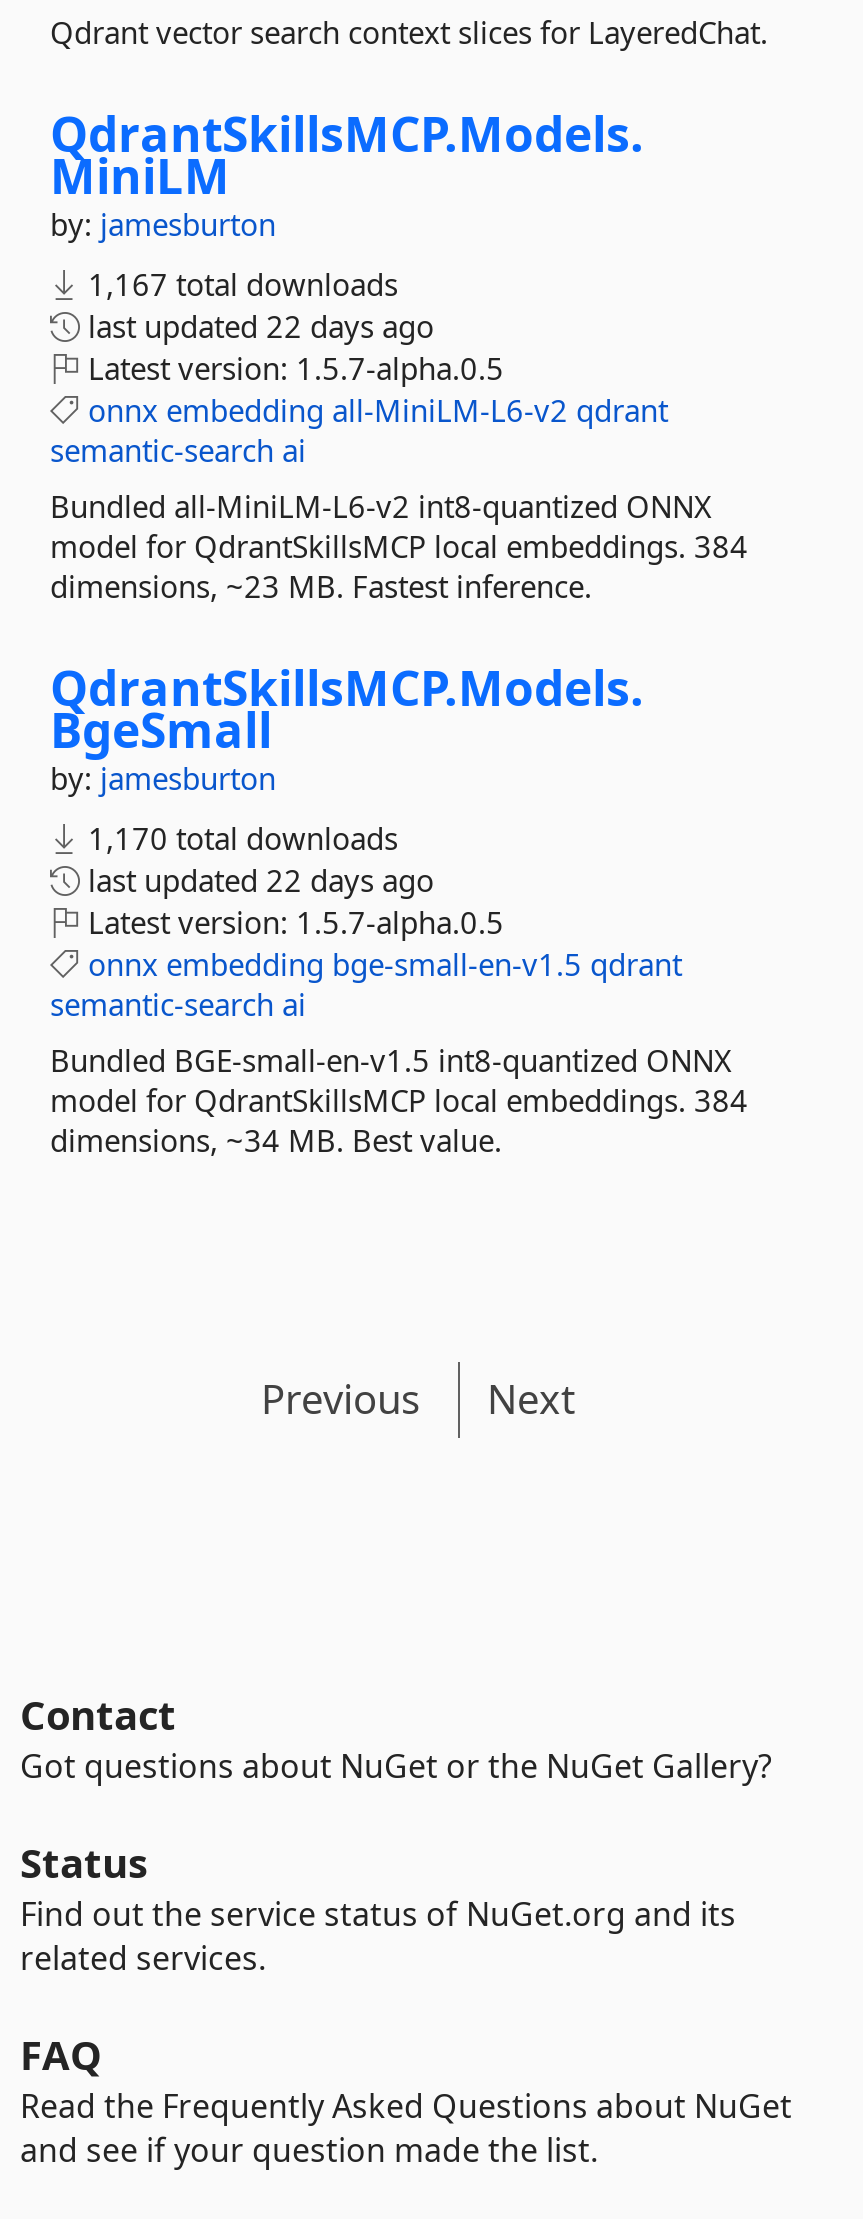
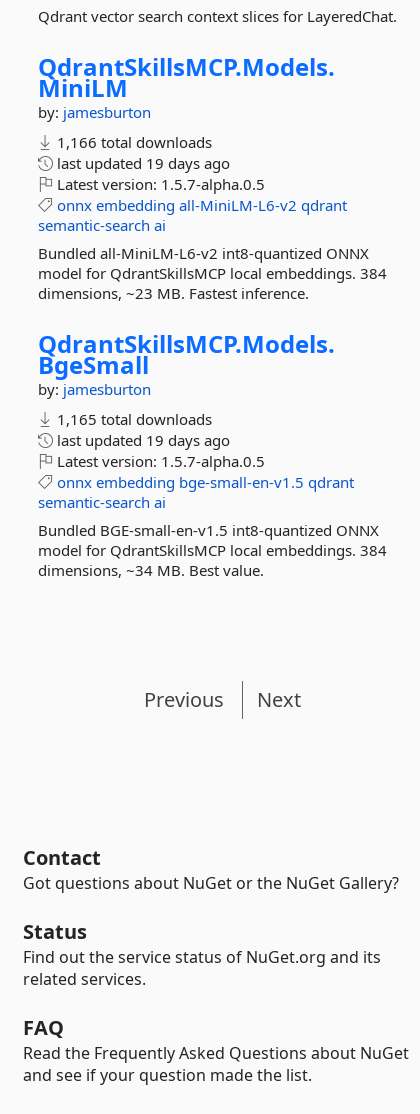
- 1,167 total downloads
+ 1,166 total downloads

- last updated 22 days ago
+ last updated 19 days ago

- 1,170 total downloads
+ 1,165 total downloads

- last updated 22 days ago
+ last updated 19 days ago
